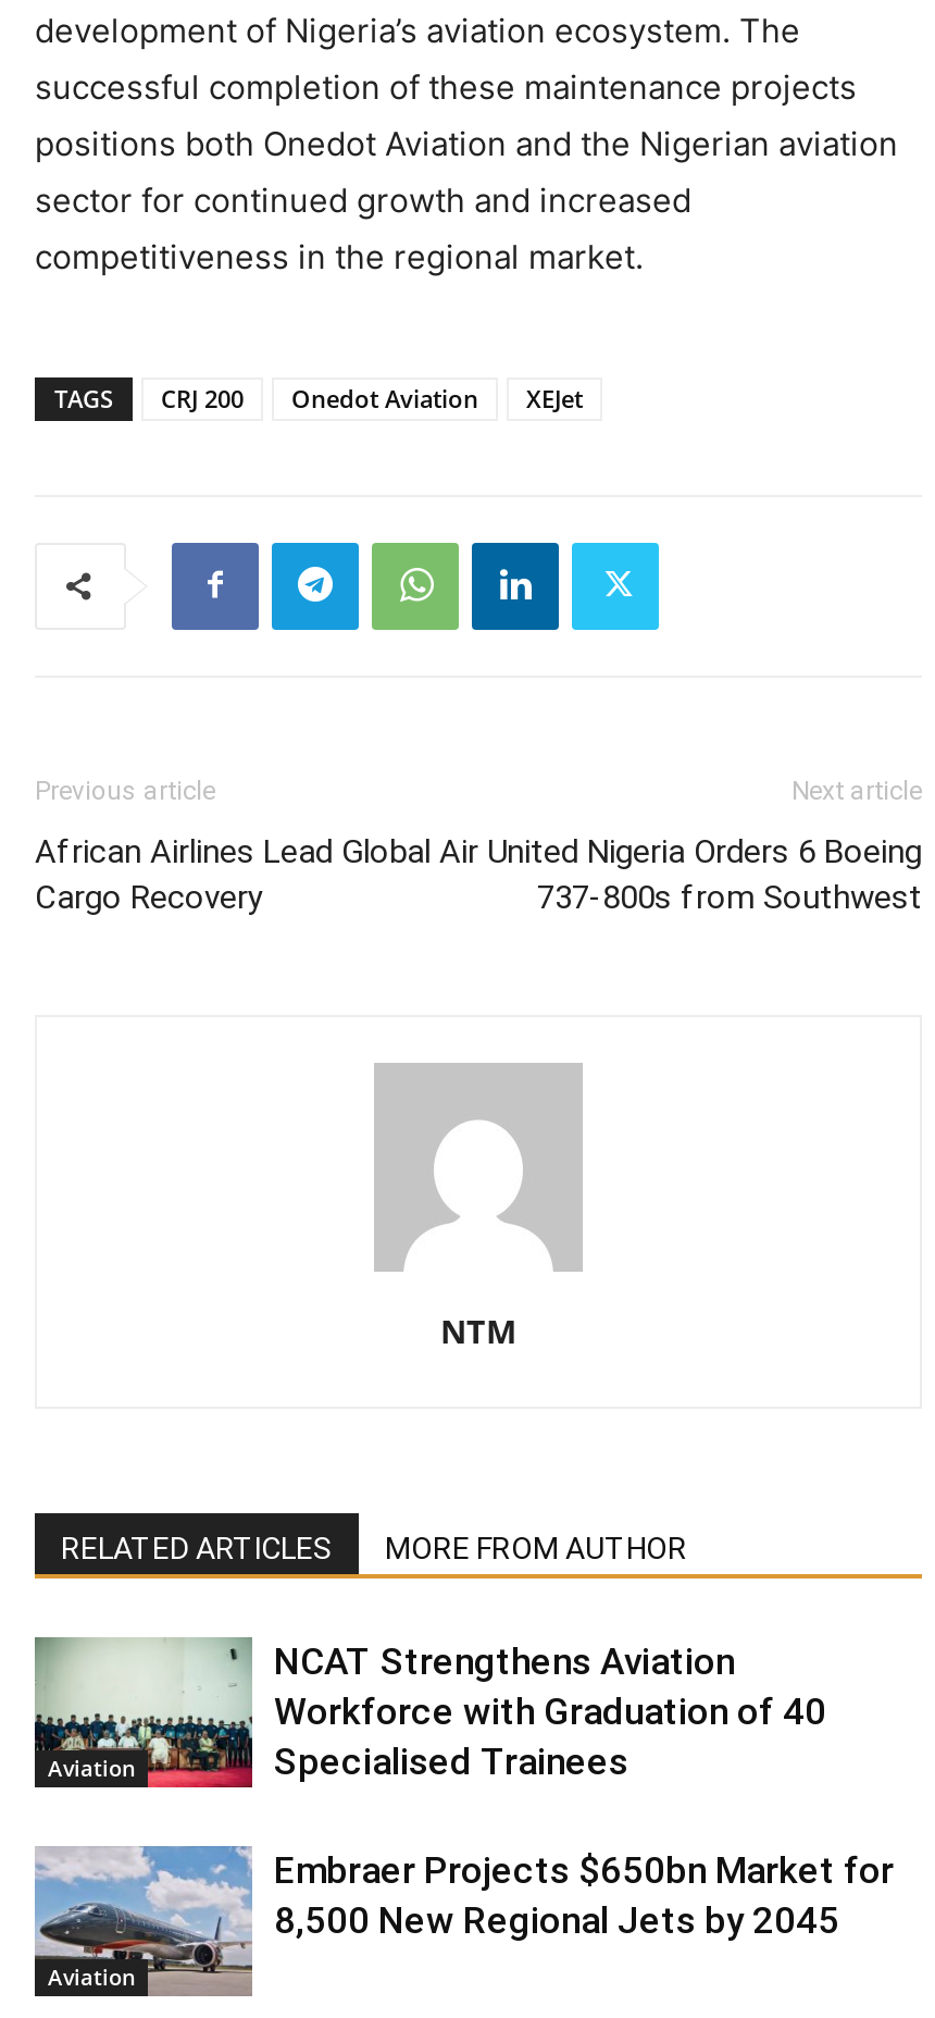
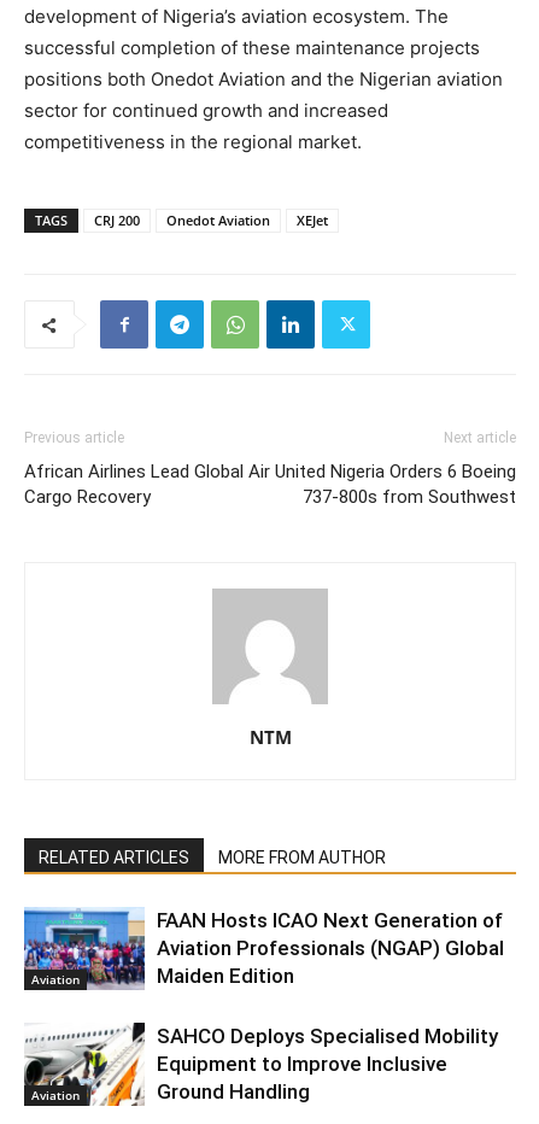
- [image]
- NCAT Strengthens Aviation
- Workforce with Graduation of 40
- Specialised Trainees
+ [image]
+ FAAN Hosts ICAO Next Generation of
+ Aviation Professionals (NGAP) Global
+ Maiden Edition

- [image]
- Embraer Projects $650bn Market for
- 8,500 New Regional Jets by 2045
+ [image]
+ SAHCO Deploys Specialised Mobility
+ Equipment to Improve Inclusive
+ Ground Handling
